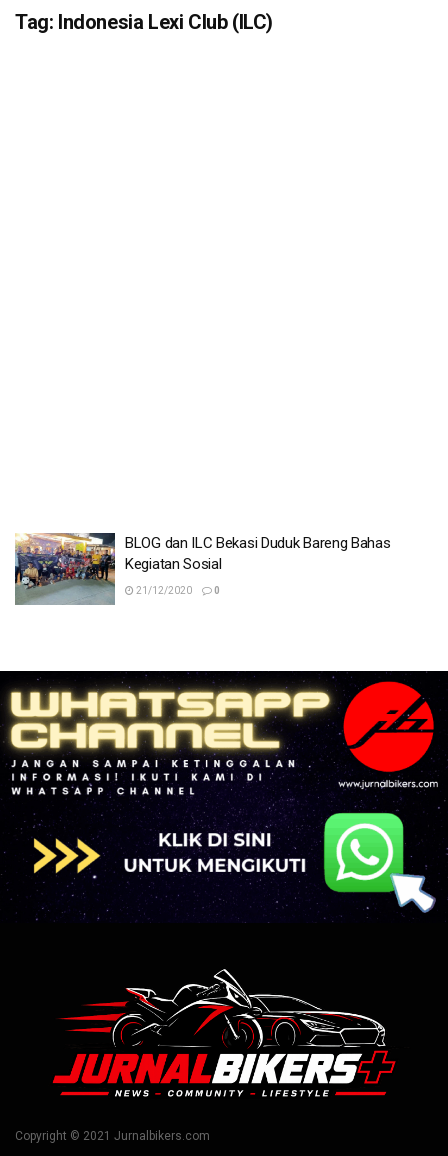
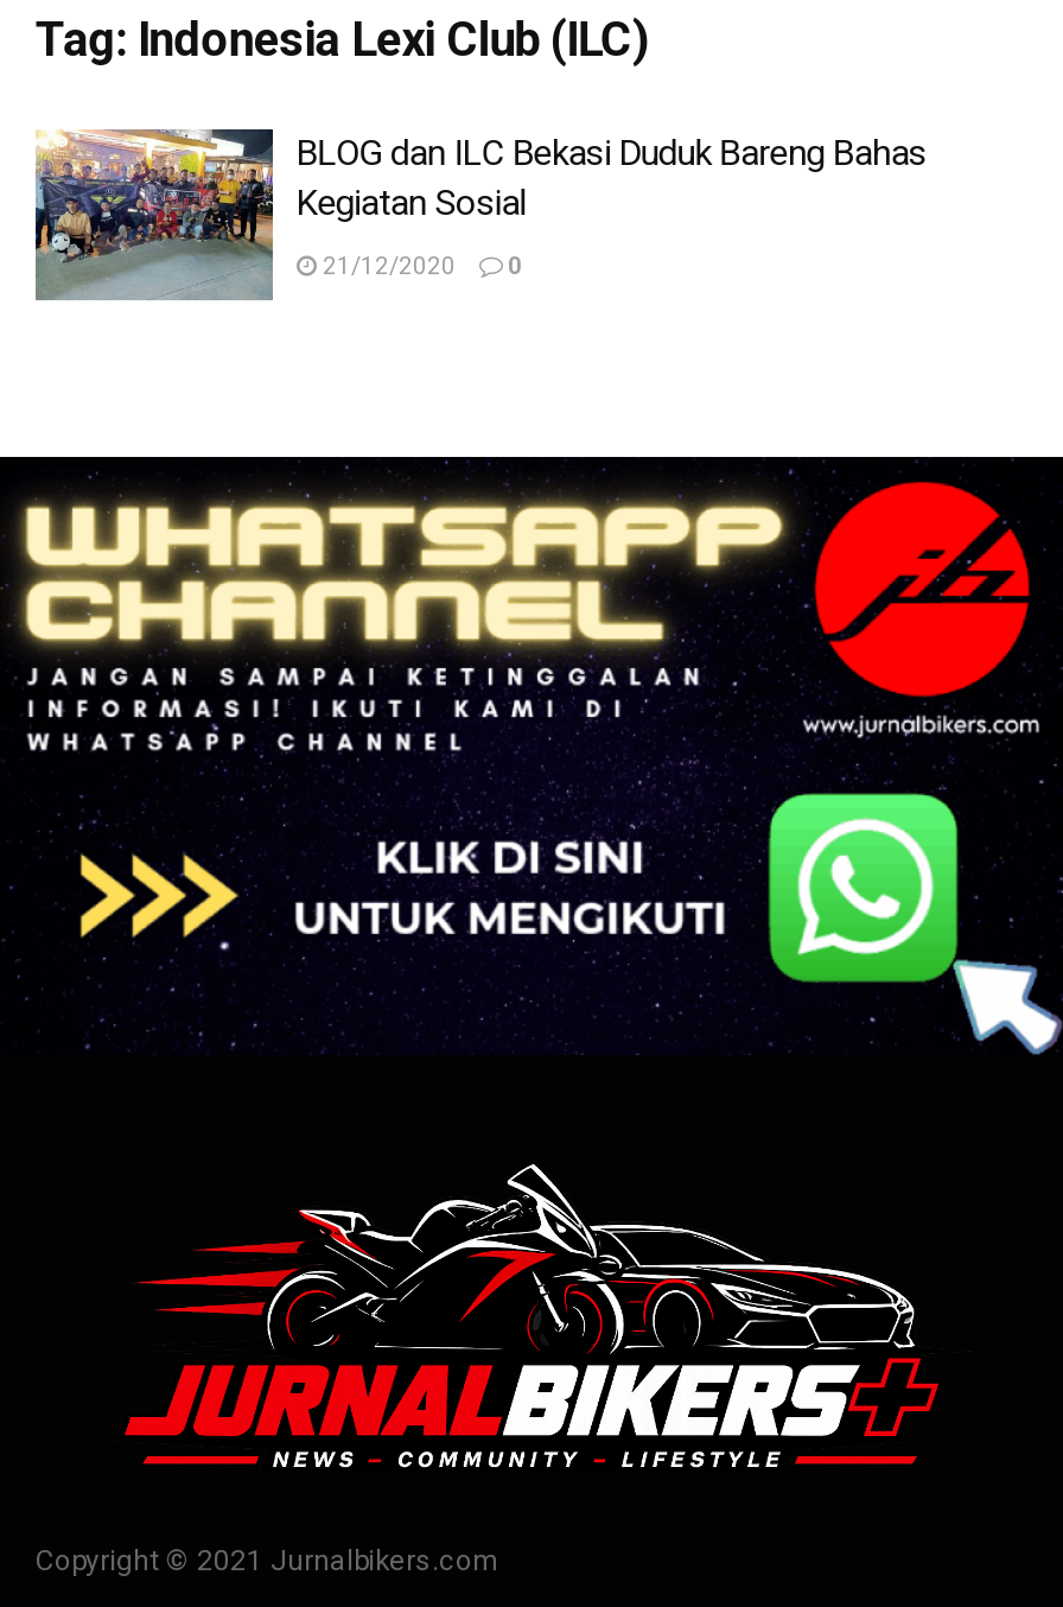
- [image]
+ [image]
